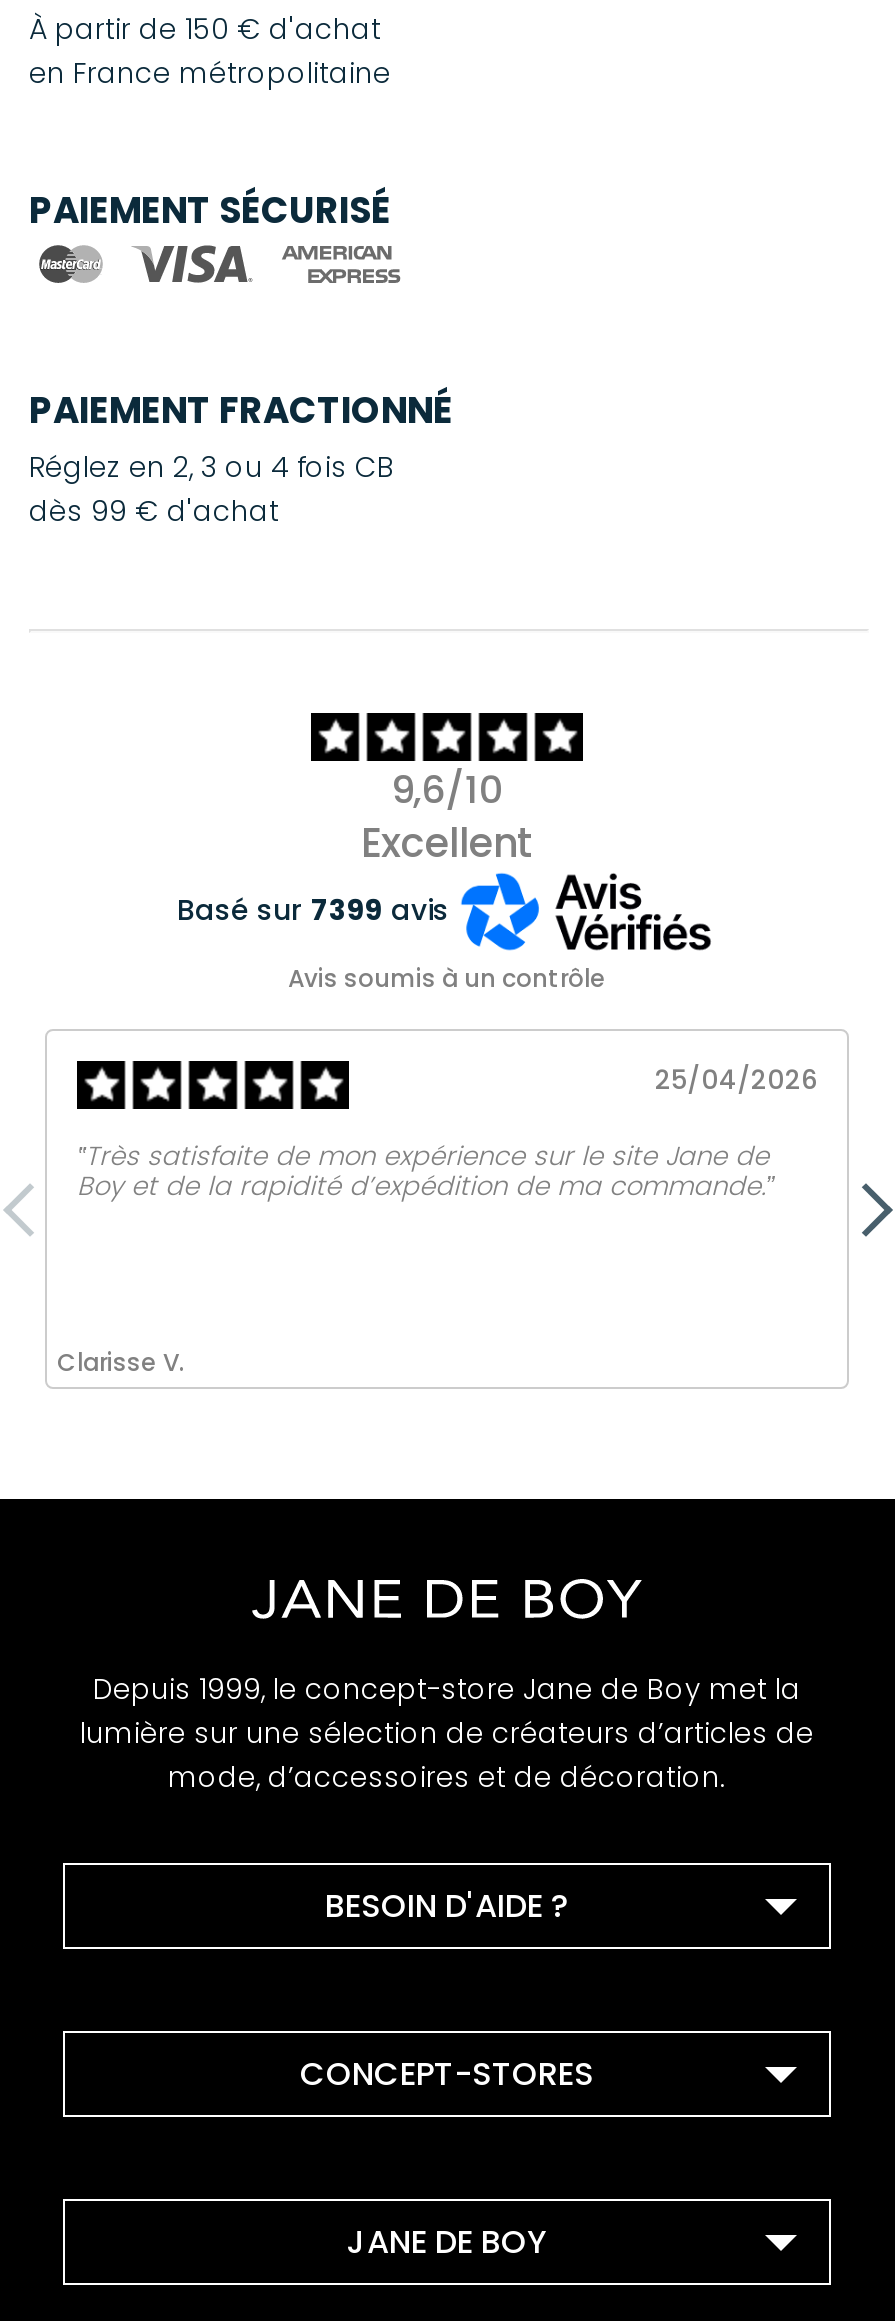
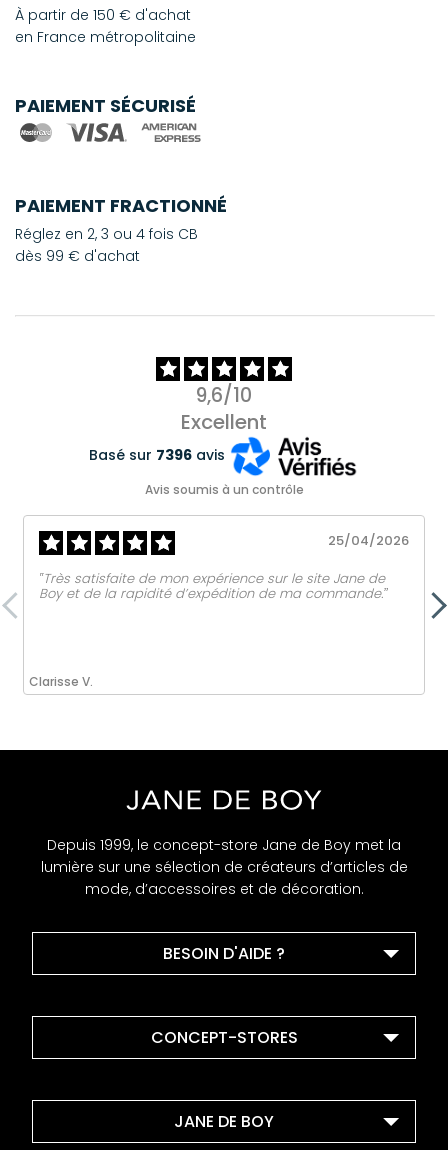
- Basé sur 7399 avis
+ Basé sur 7396 avis
